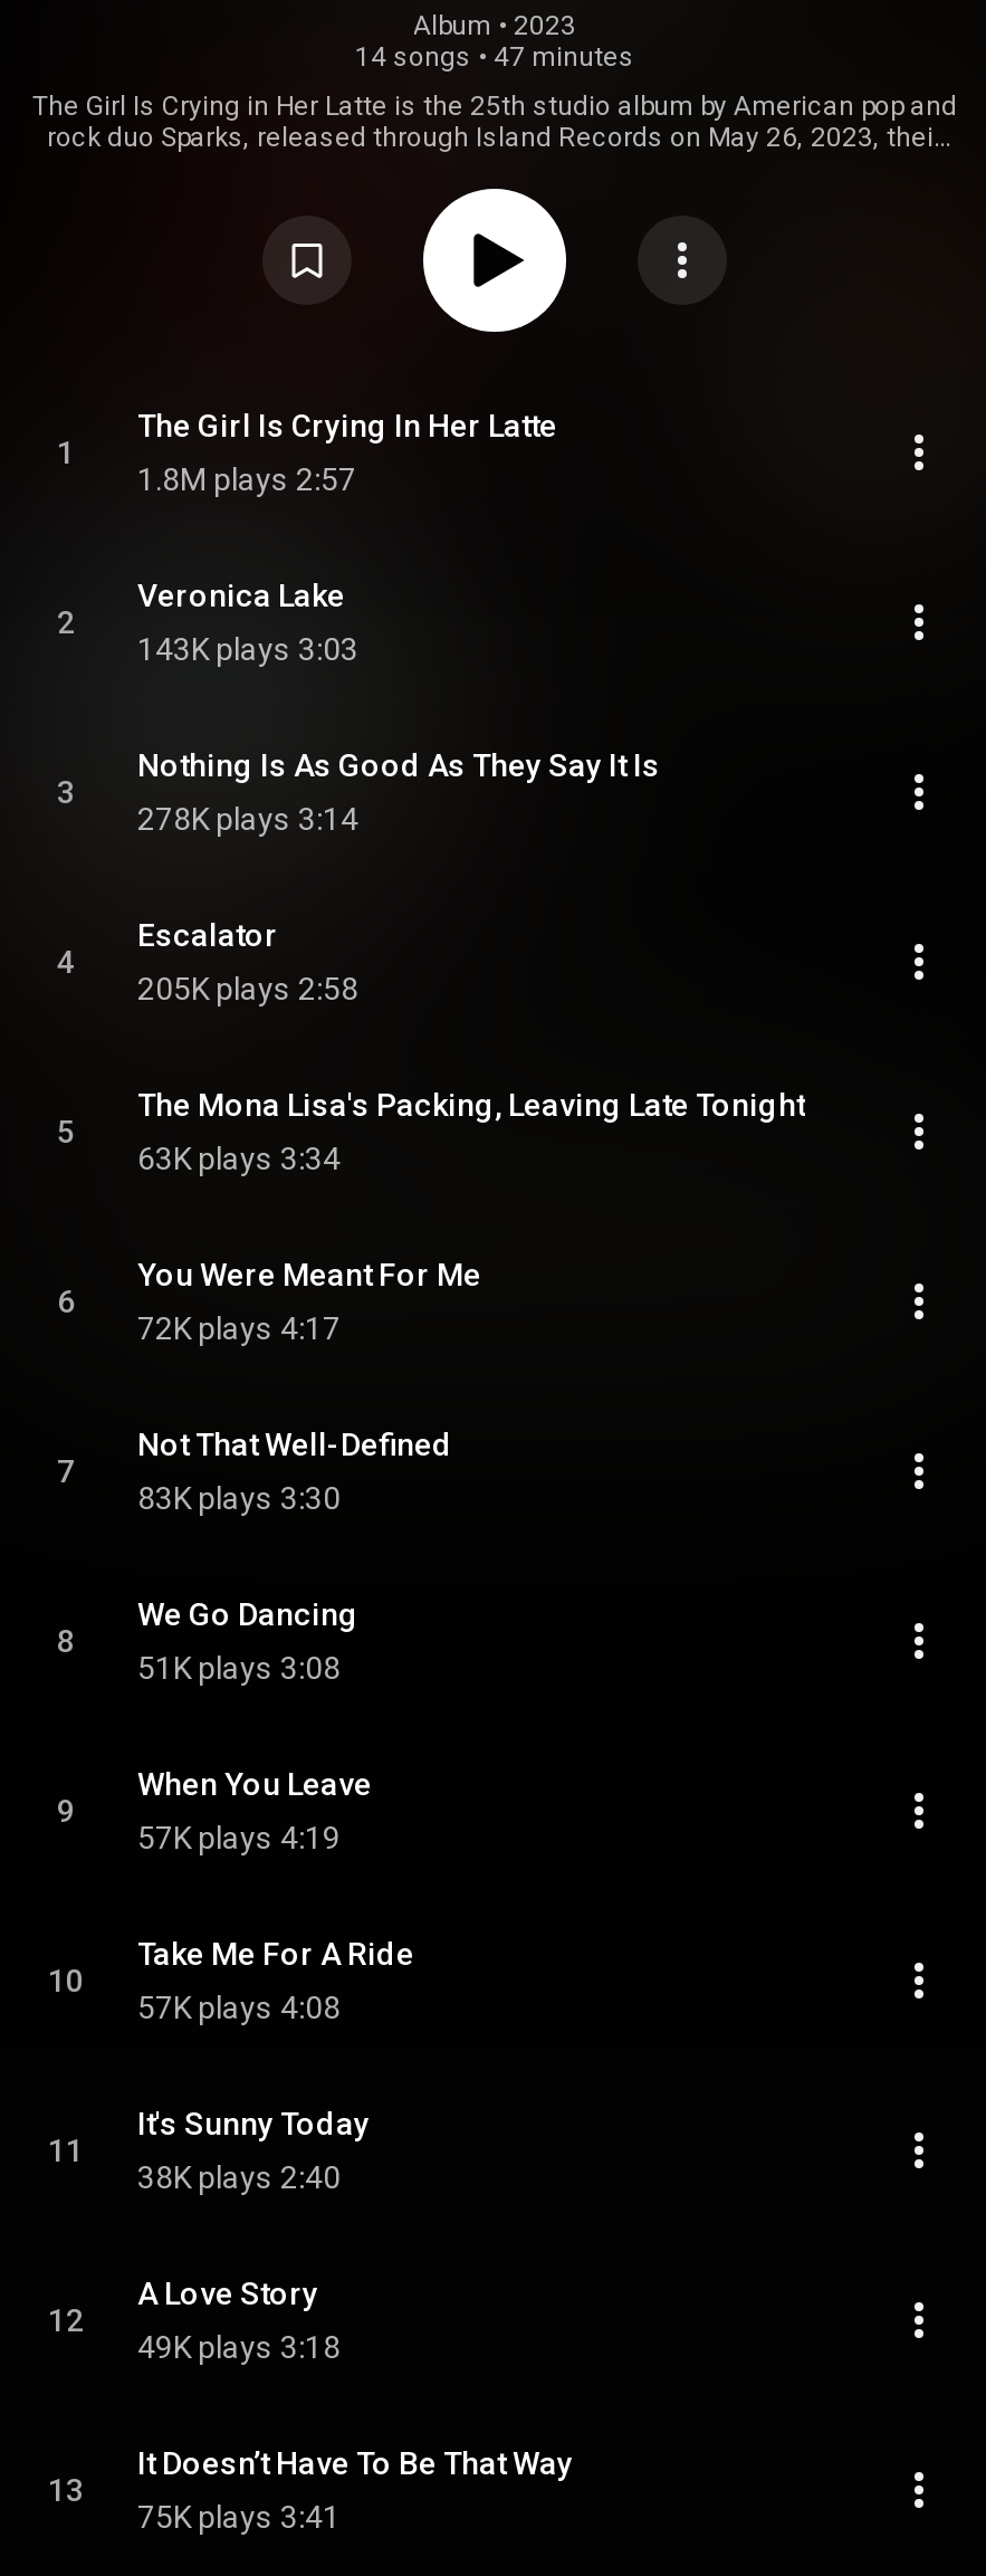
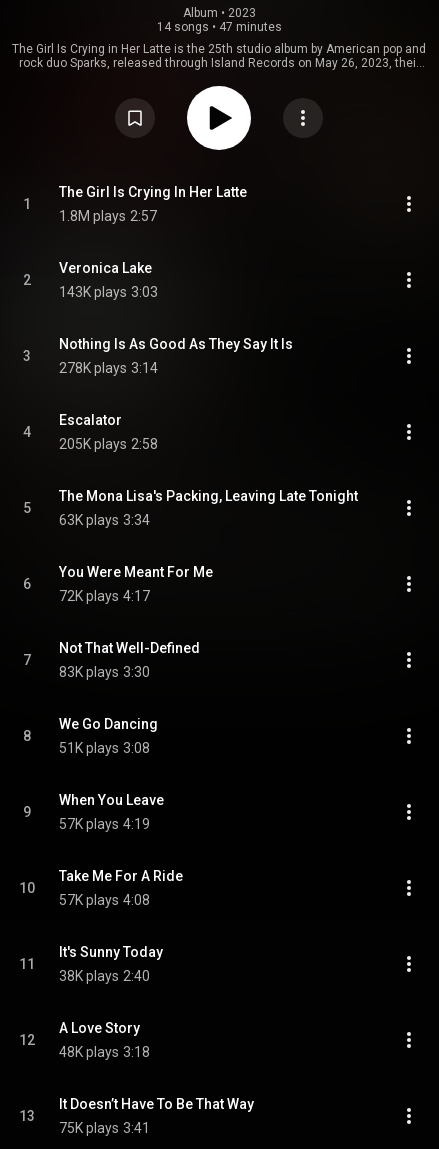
- 49K plays 3:18
+ 48K plays 3:18
